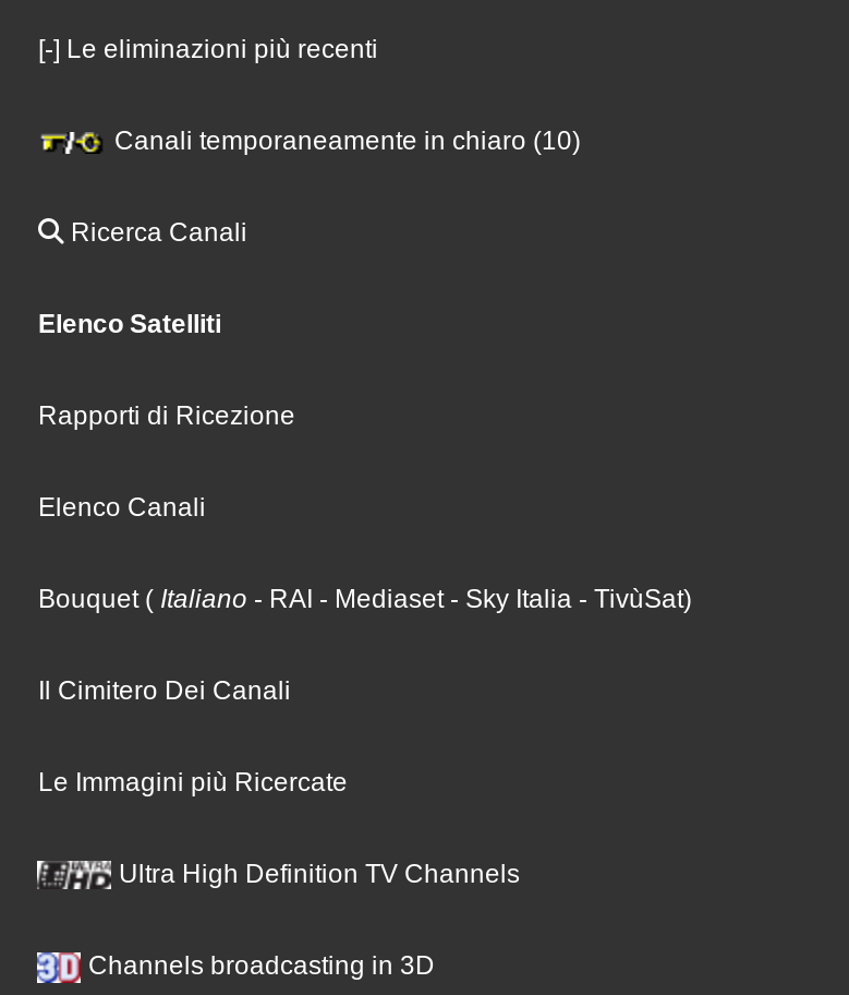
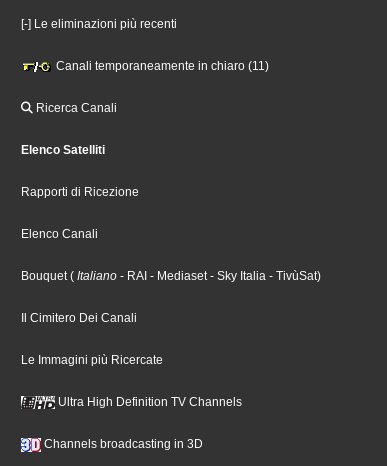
- Canali temporaneamente in chiaro (10)
+ Canali temporaneamente in chiaro (11)
